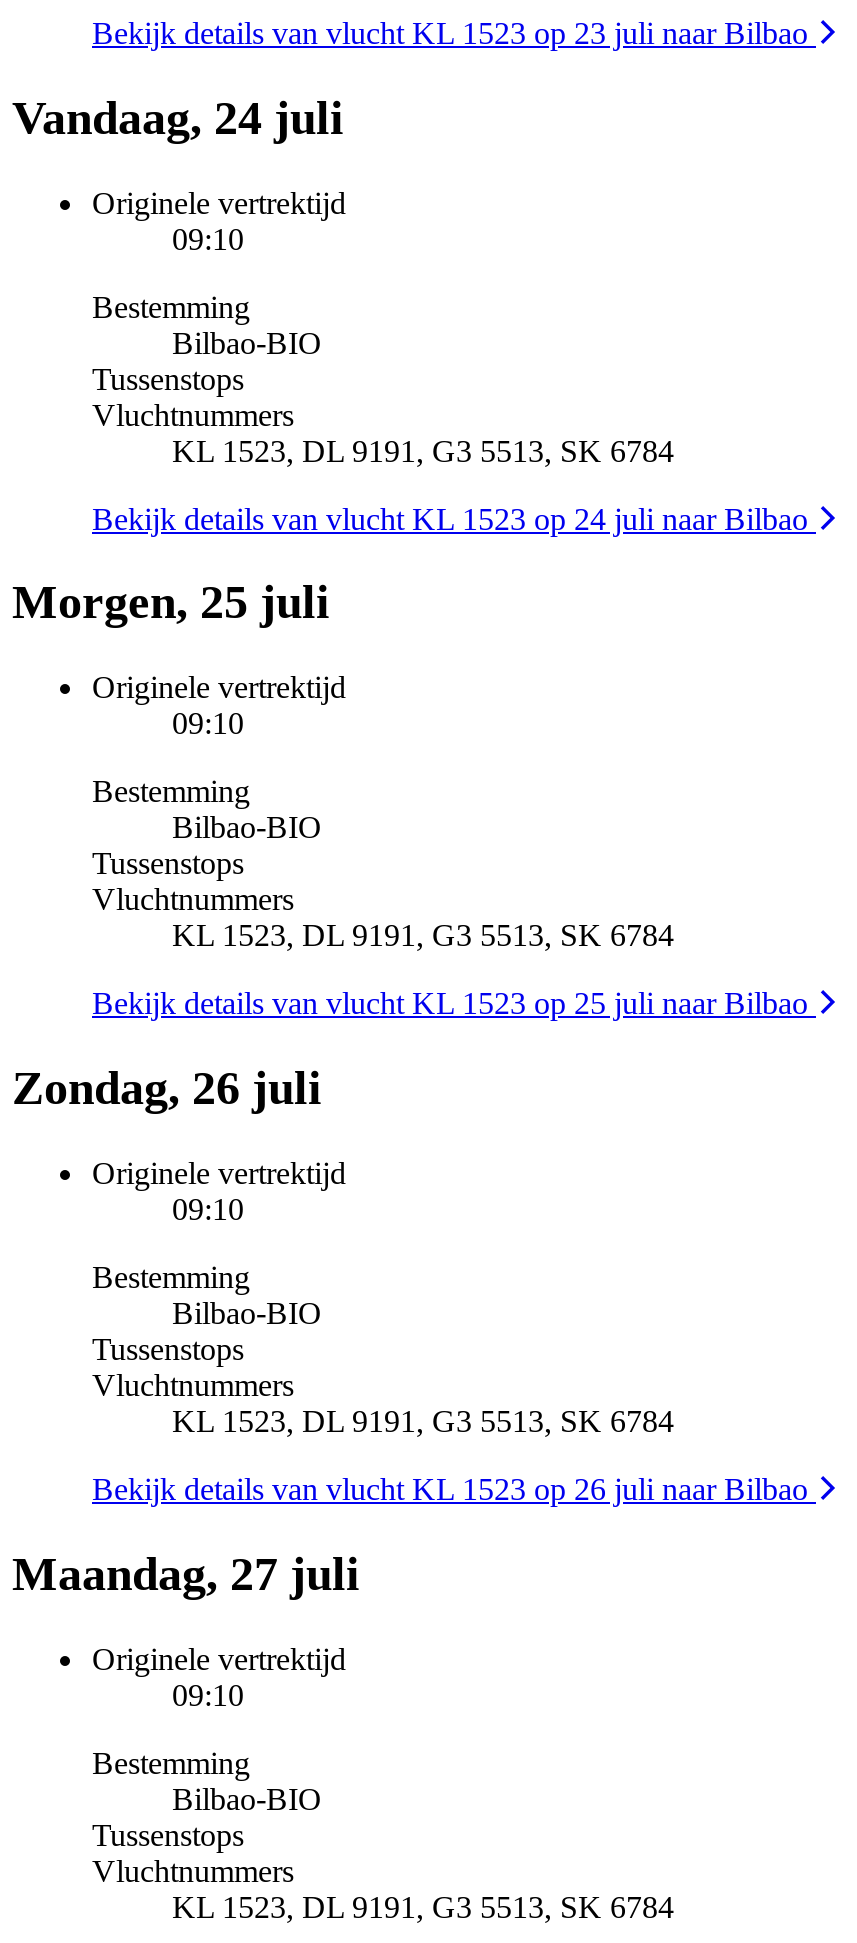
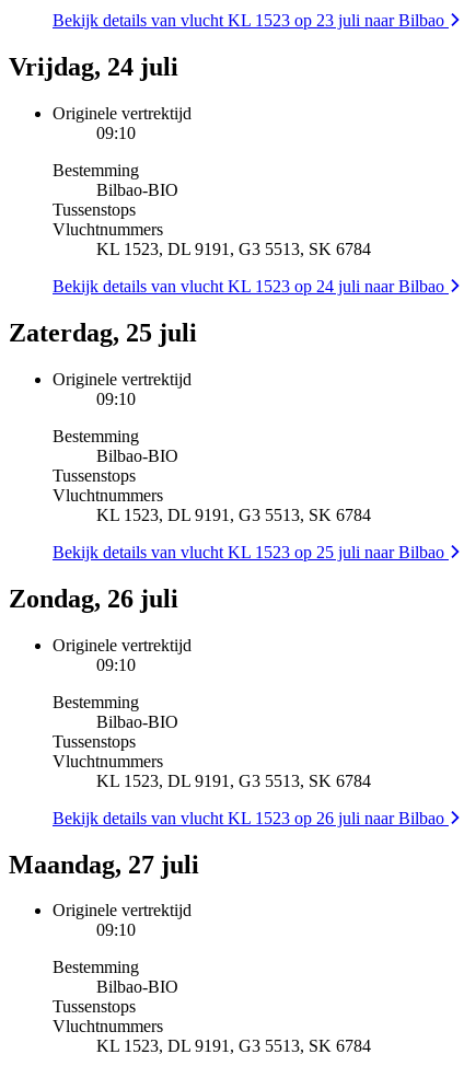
- Vandaag, 24 juli
+ Vrijdag, 24 juli

- Morgen, 25 juli
+ Zaterdag, 25 juli
